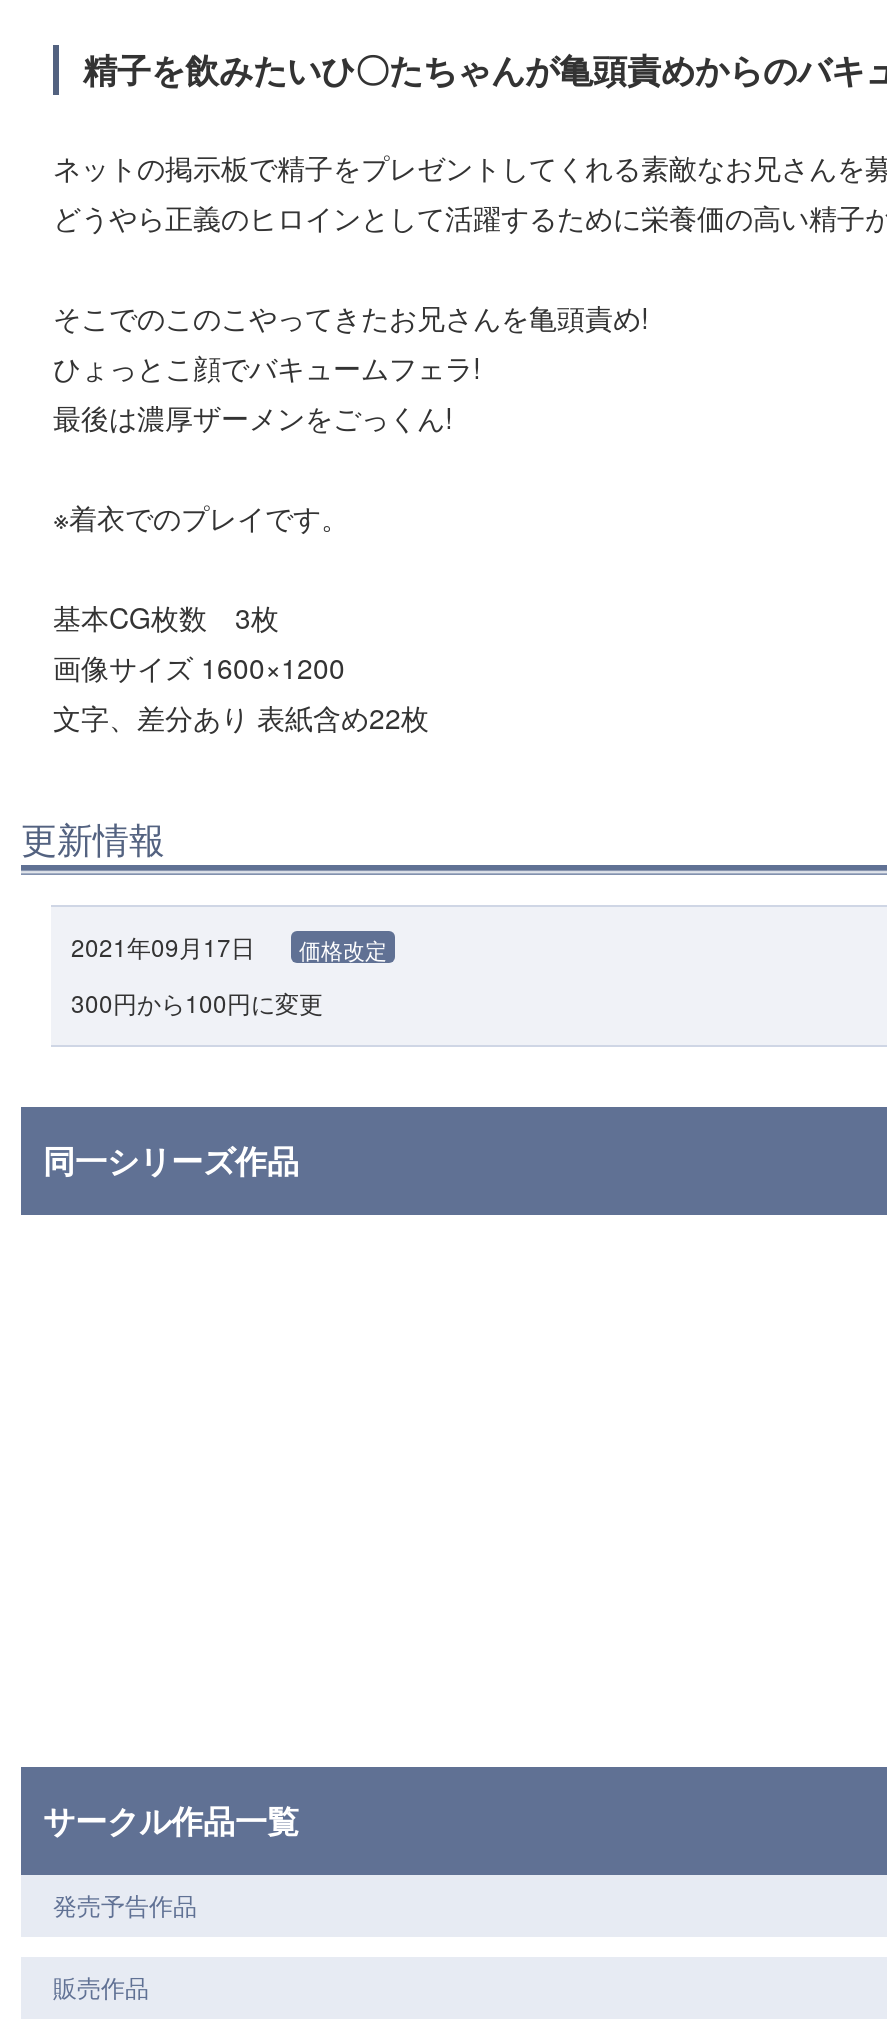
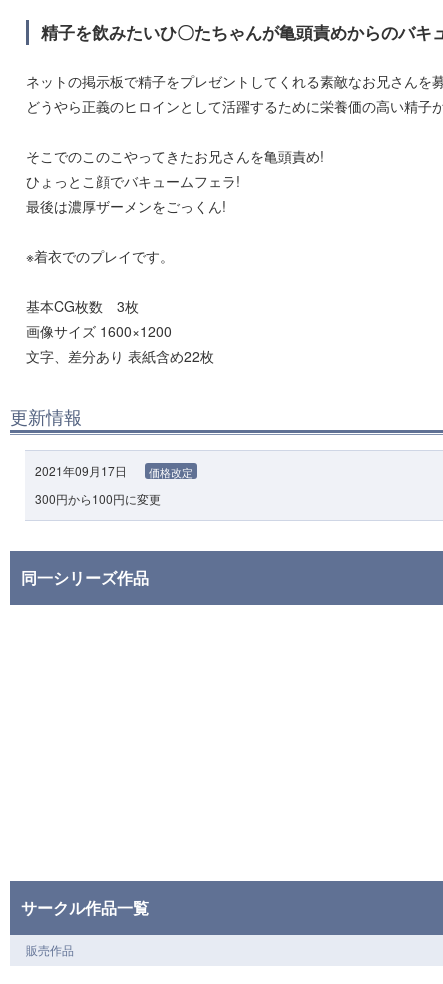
- 発売予告作品
